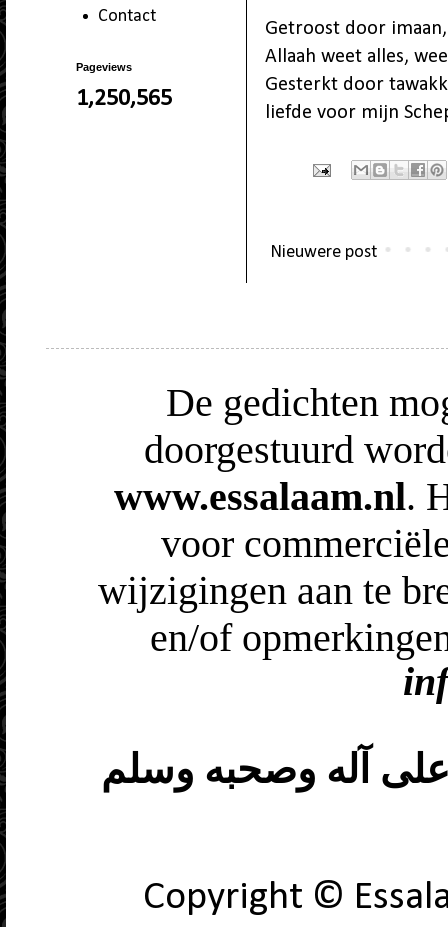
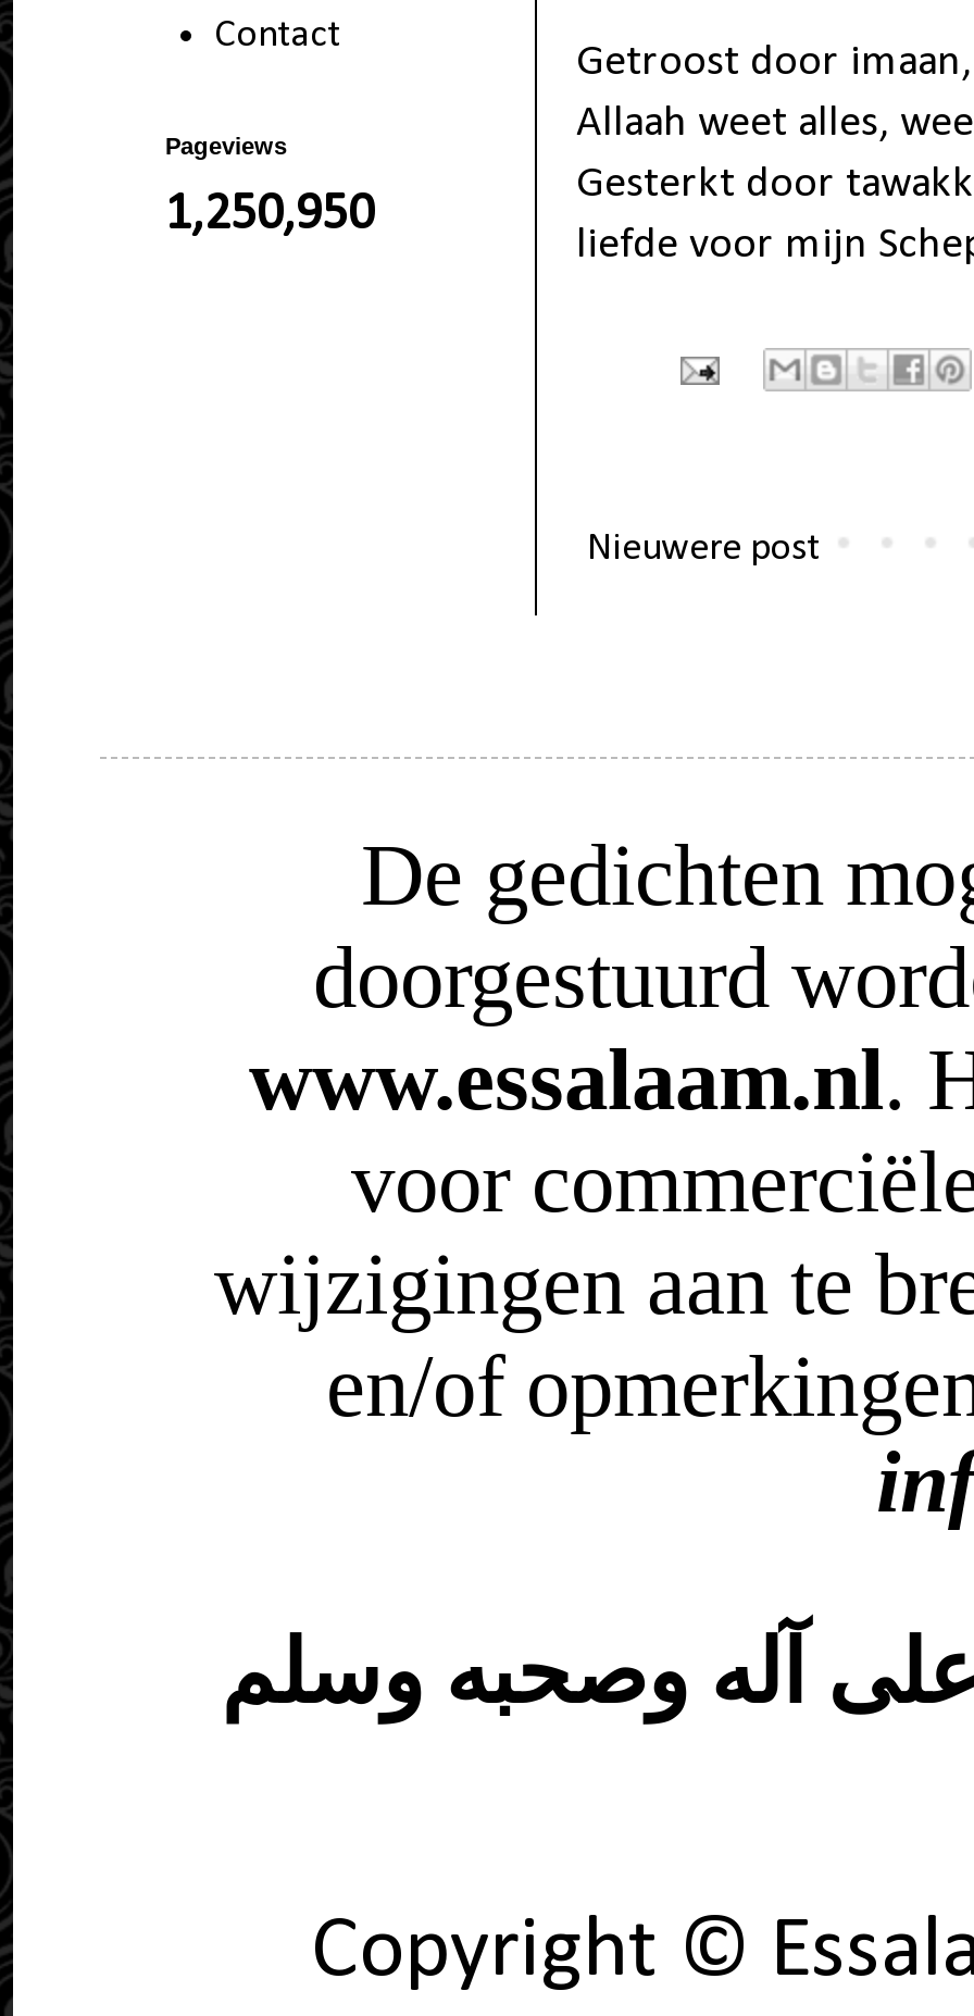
- 1,250,565
+ 1,250,950
